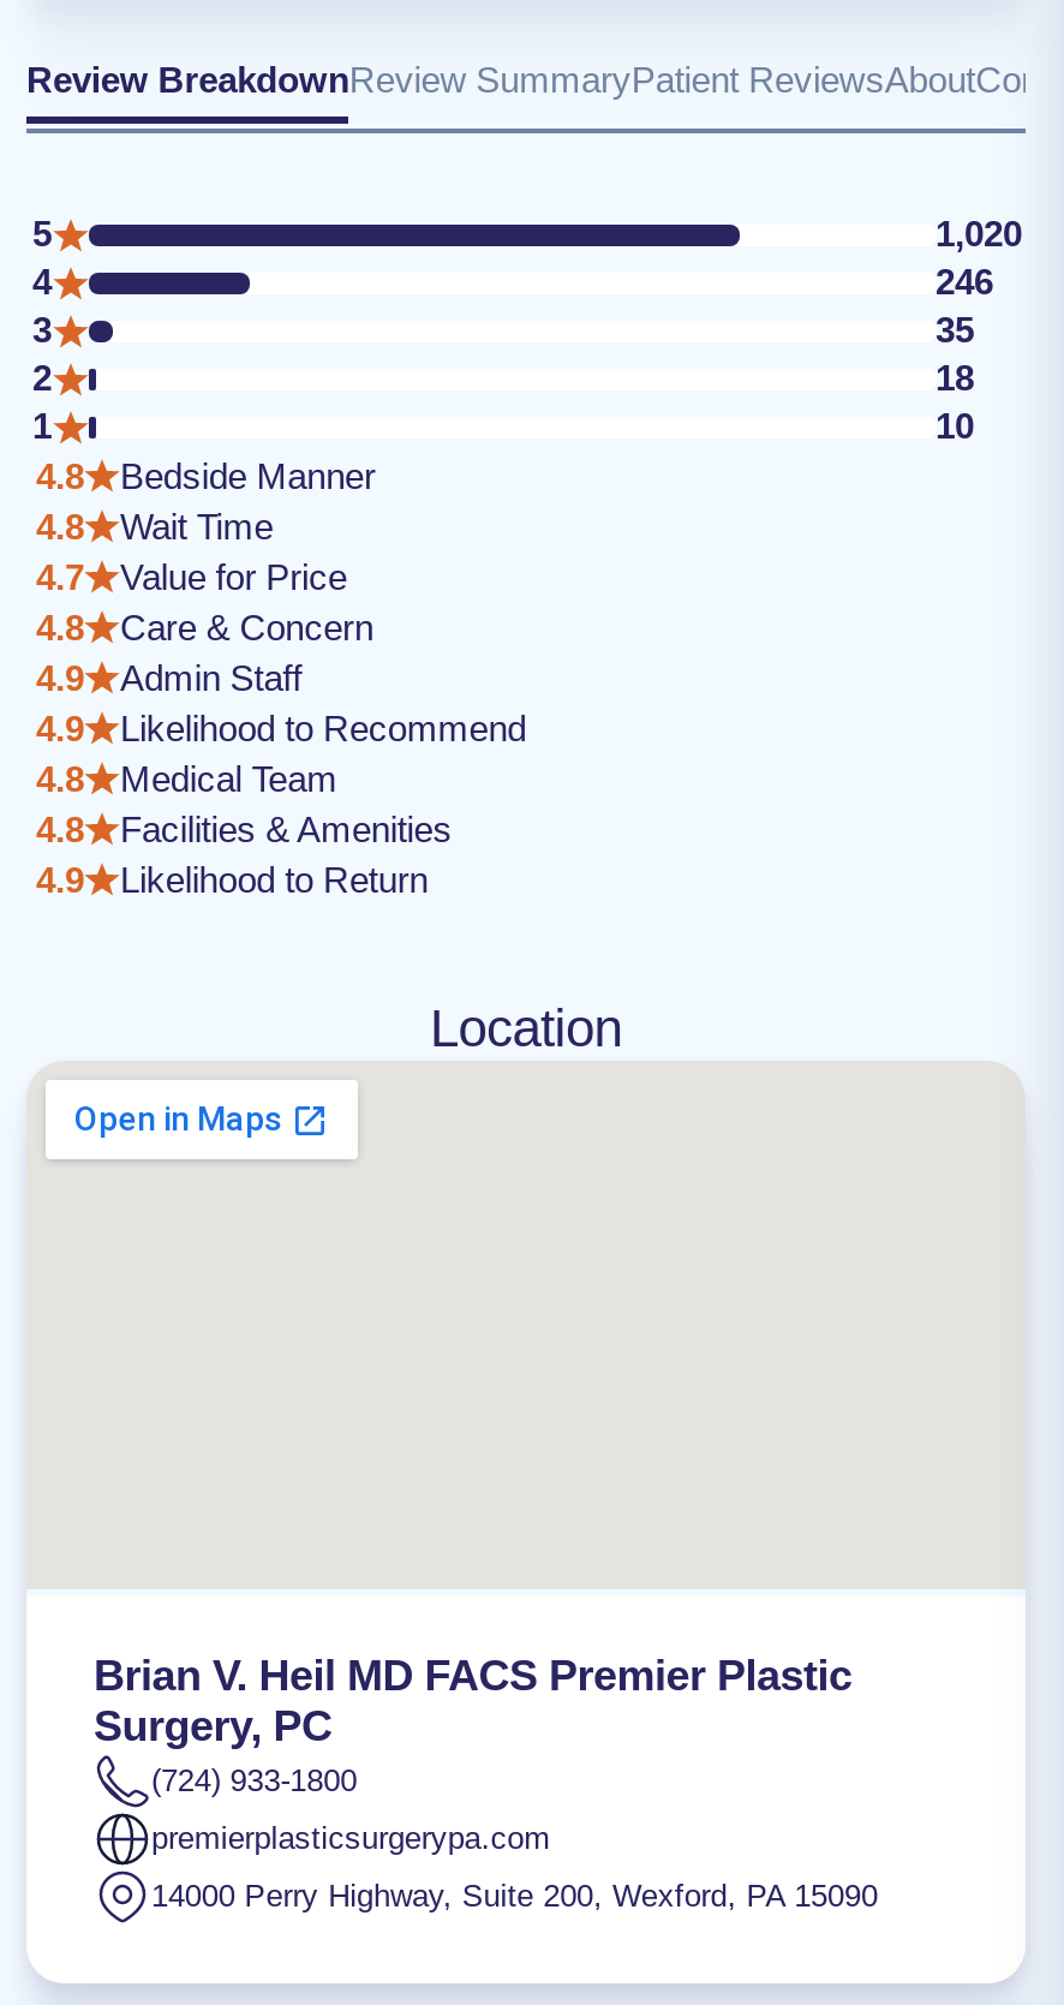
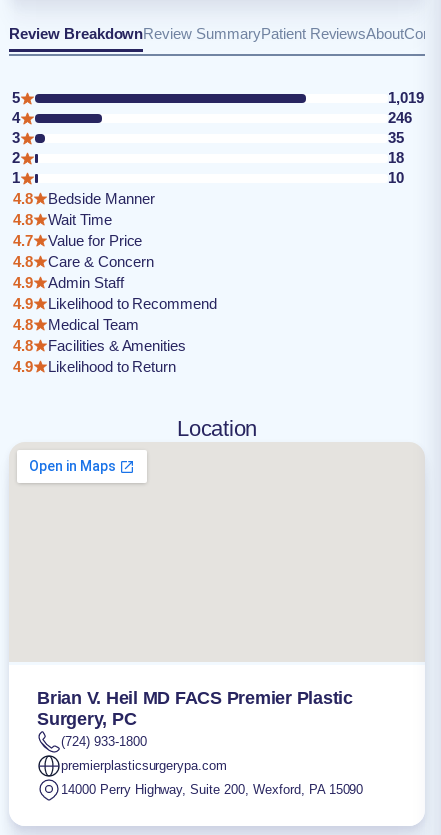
- 1,020
+ 1,019
